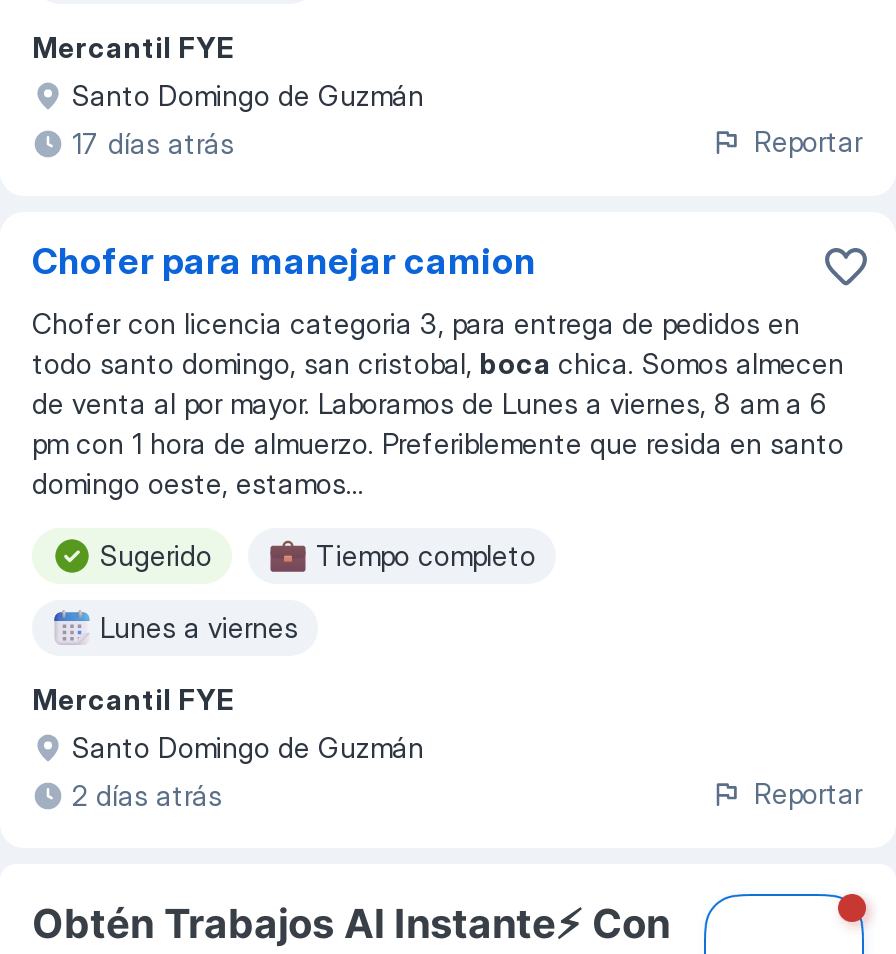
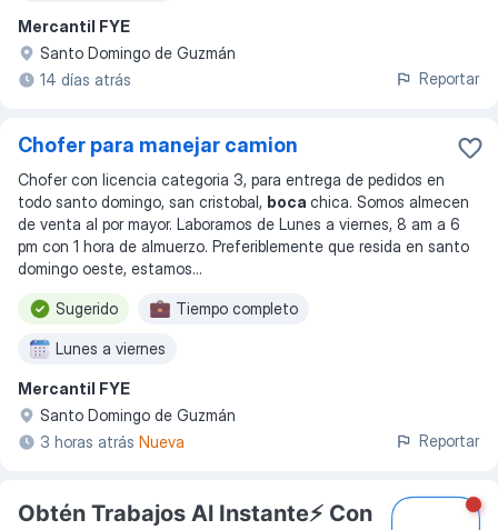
- 17 días atrás
+ 14 días atrás

- 2 días atrás
+ 3 horas atrás Nueva
